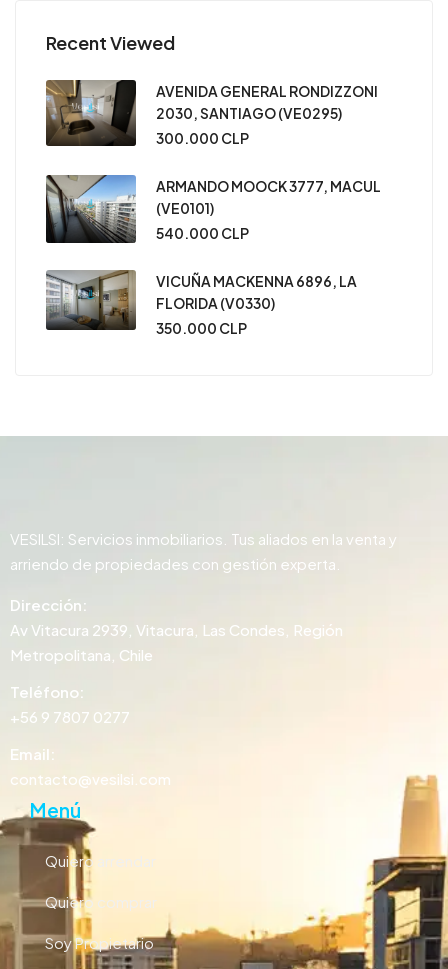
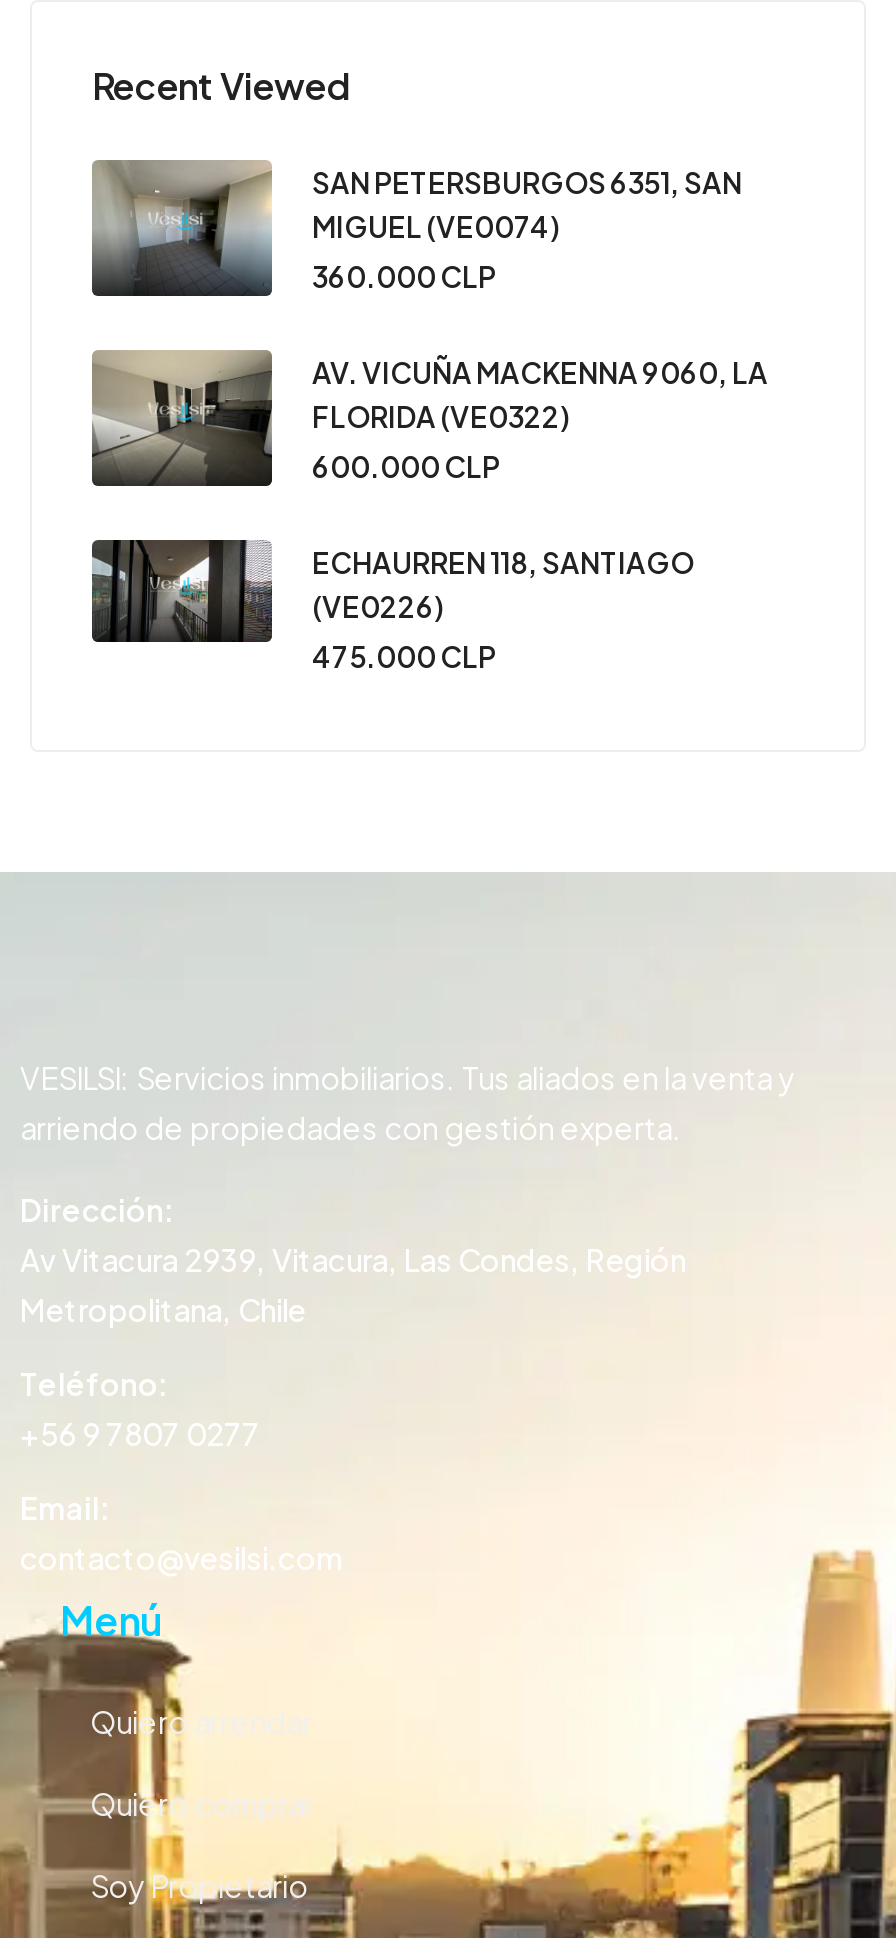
- [image]
- AVENIDA GENERAL RONDIZZONI
- 2030, SANTIAGO (VE0295)
- 300.000 CLP
+ [image]
+ SAN PETERSBURGOS 6351, SAN
+ MIGUEL (VE0074)
+ 360.000 CLP

- [image]
- ARMANDO MOOCK 3777, MACUL
- (VE0101)
- 540.000 CLP
+ [image]
+ AV. VICUÑA MACKENNA 9060, LA
+ FLORIDA (VE0322)
+ 600.000 CLP

- [image]
- VICUÑA MACKENNA 6896, LA
- FLORIDA (V0330)
- 350.000 CLP
+ [image]
+ ECHAURREN 118, SANTIAGO
+ (VE0226)
+ 475.000 CLP
